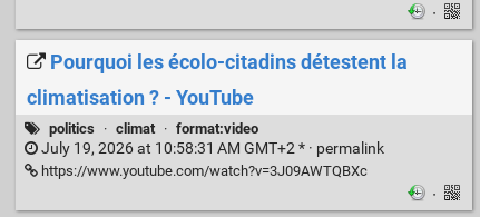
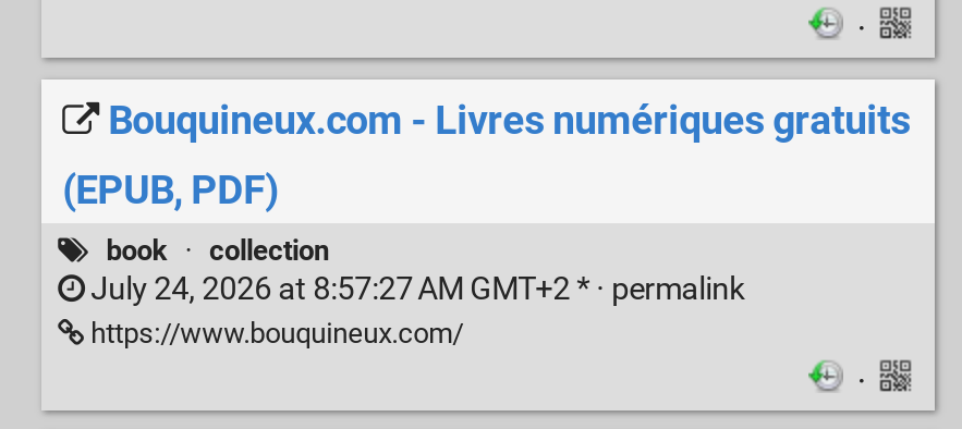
- Pourquoi les écolo-citadins détestent la
- climatisation ? - YouTube
- politics · climat · format:video
- July 19, 2026 at 10:58:31 AM GMT+2 * · permalink
- https://www.youtube.com/watch?v=3J09AWTQBXc
+ Bouquineux.com - Livres numériques gratuits
+ (EPUB, PDF)
+ book · collection
+ July 24, 2026 at 8:57:27 AM GMT+2 * · permalink
+ https://www.bouquineux.com/
